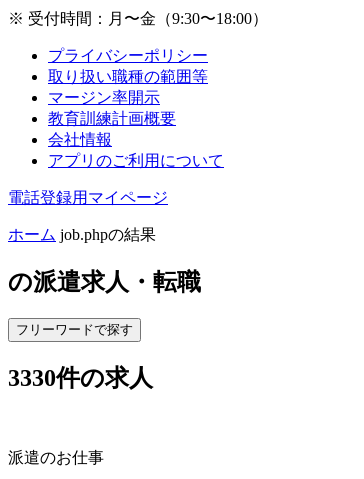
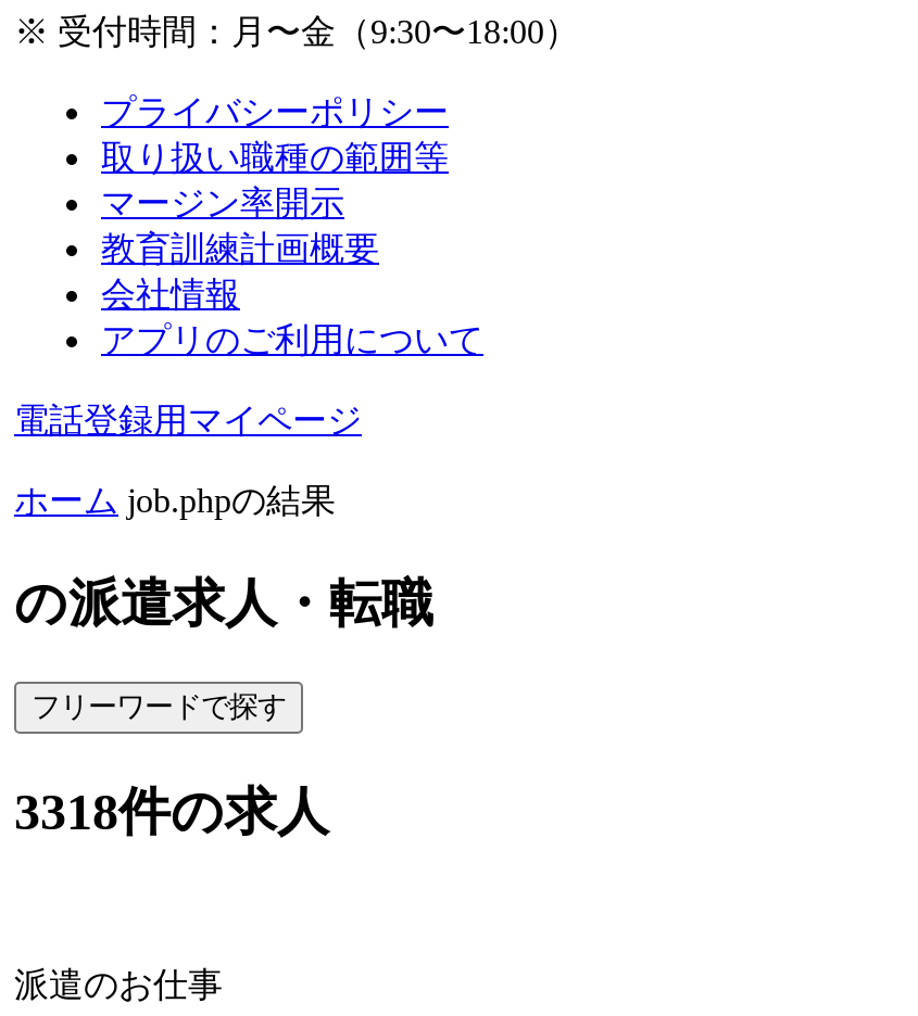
- 3330件の求人
+ 3318件の求人
